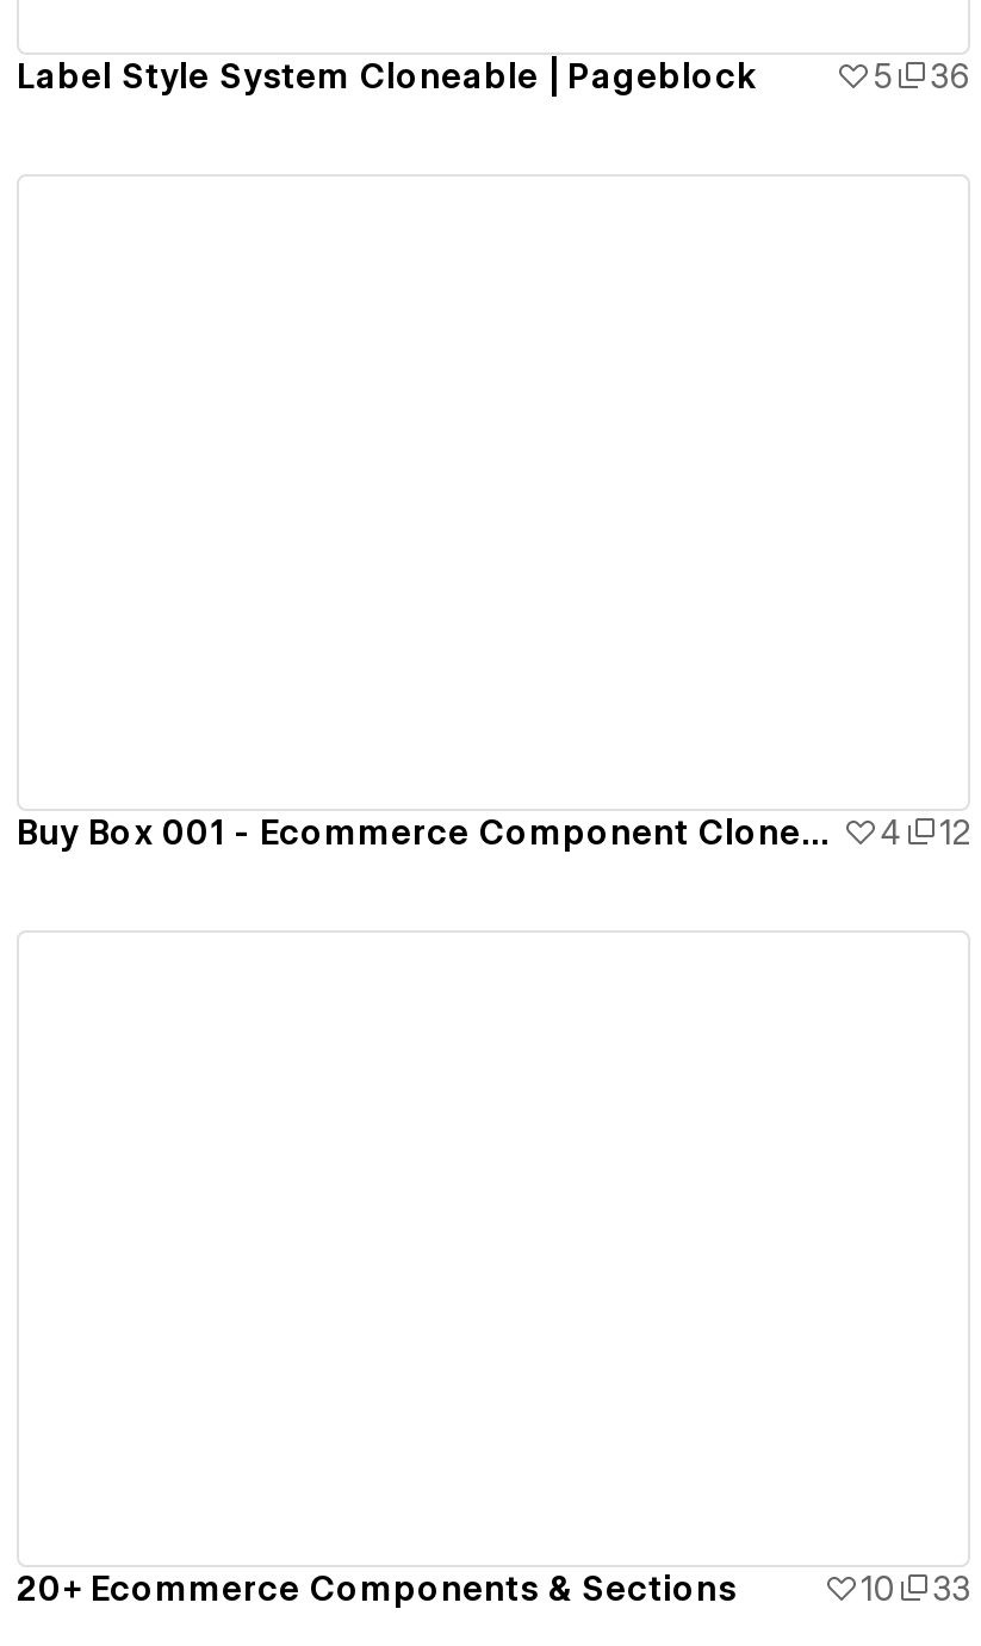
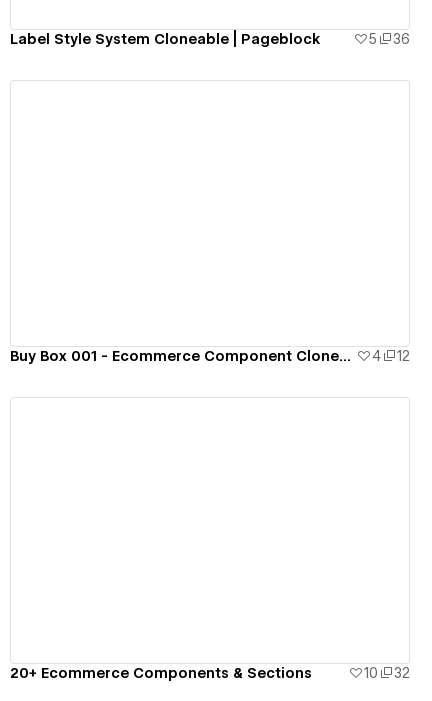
- 10 33
+ 10 32
